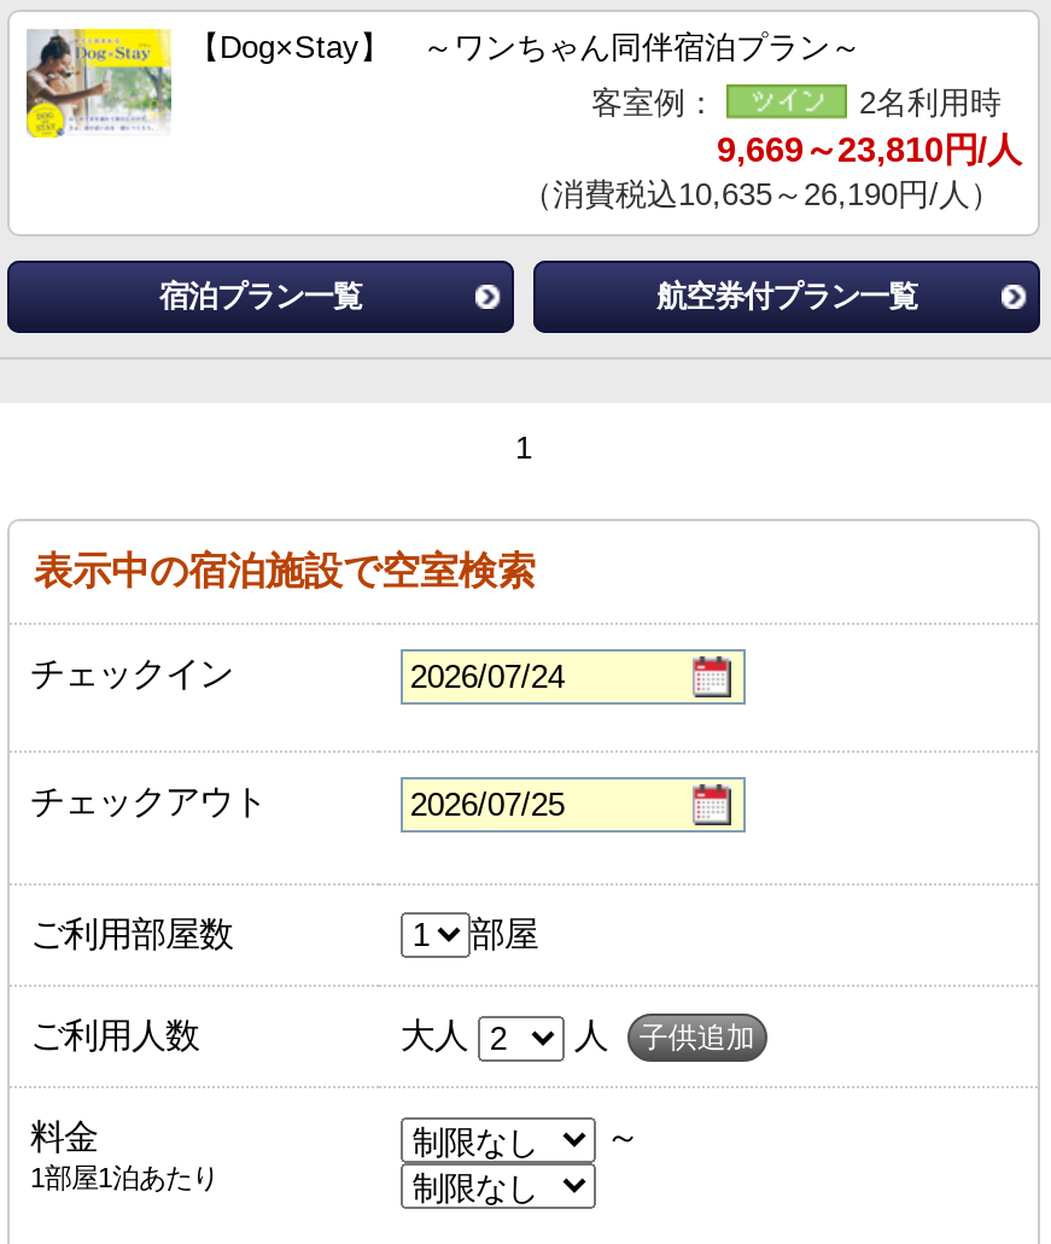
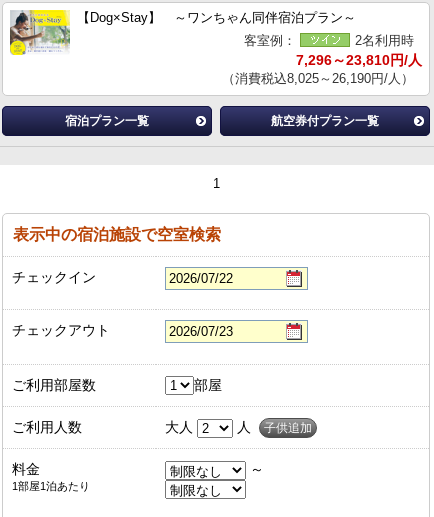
- 9,669～23,810円/人
+ 7,296～23,810円/人

- （消費税込10,635～26,190円/人）
+ （消費税込8,025～26,190円/人）
